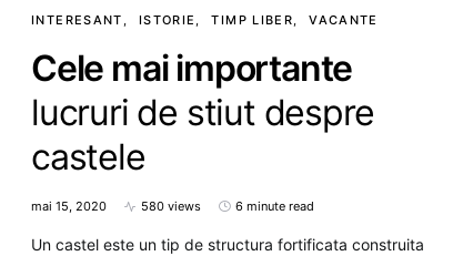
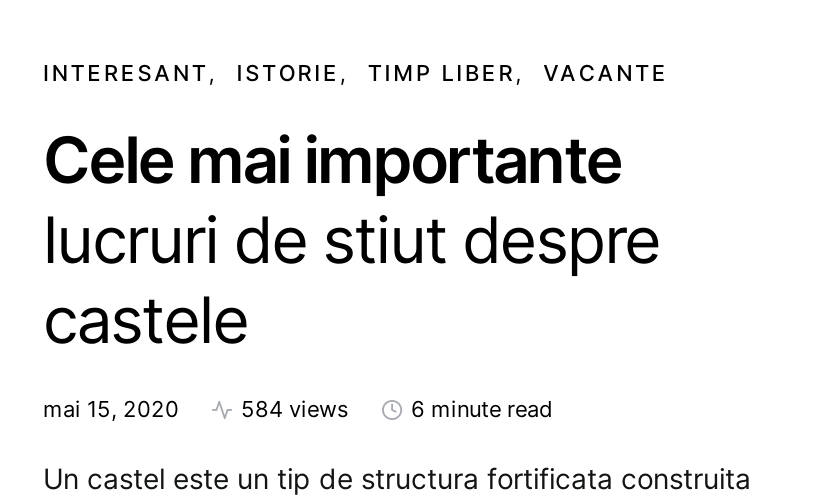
- 580 views
+ 584 views
